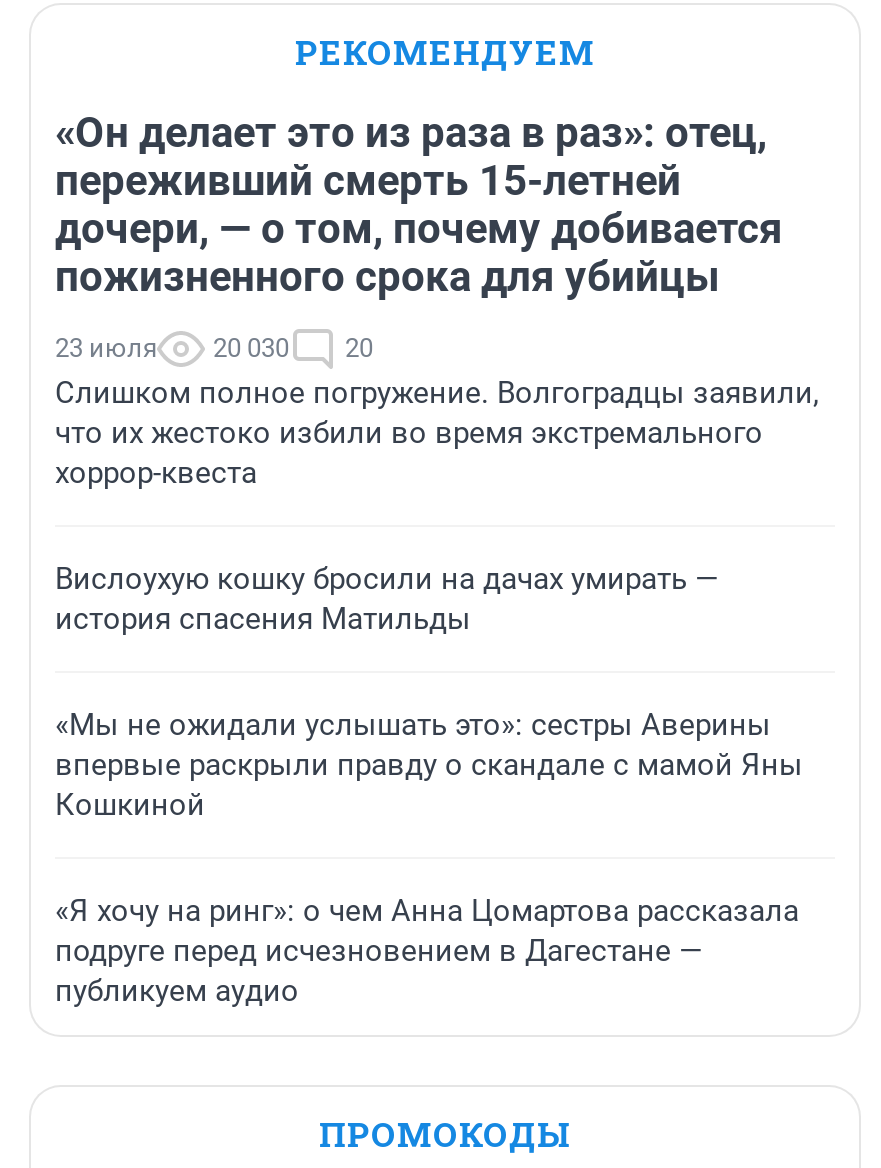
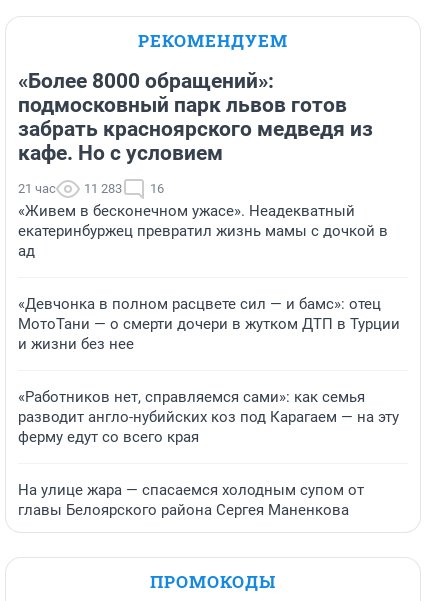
- «Он делает это из раза в раз»: отец,
- переживший смерть 15-летней
- дочери, — о том, почему добивается
- пожизненного срока для убийцы
+ «Более 8000 обращений»:
+ подмосковный парк львов готов
+ забрать красноярского медведя из
+ кафе. Но с условием

- 23 июля
- 20 030
- 20
- Слишком полное погружение. Волгоградцы заявили,
- что их жестоко избили во время экстремального
- хоррор-квеста
+ 21 час
+ 11 283
+ 16
+ «Живем в бесконечном ужасе». Неадекватный
+ екатеринбуржец превратил жизнь мамы с дочкой в
+ ад

- Вислоухую кошку бросили на дачах умирать —
- история спасения Матильды
+ «Девчонка в полном расцвете сил — и бамс»: отец
+ МотоТани — о смерти дочери в жутком ДТП в Турции
+ и жизни без нее

- «Мы не ожидали услышать это»: сестры Аверины
- впервые раскрыли правду о скандале с мамой Яны
- Кошкиной
+ «Работников нет, справляемся сами»: как семья
+ разводит англо-нубийских коз под Карагаем — на эту
+ ферму едут со всего края

- «Я хочу на ринг»: о чем Анна Цомартова рассказала
- подруге перед исчезновением в Дагестане —
- публикуем аудио
+ На улице жара — спасаемся холодным супом от
+ главы Белоярского района Сергея Маненкова
